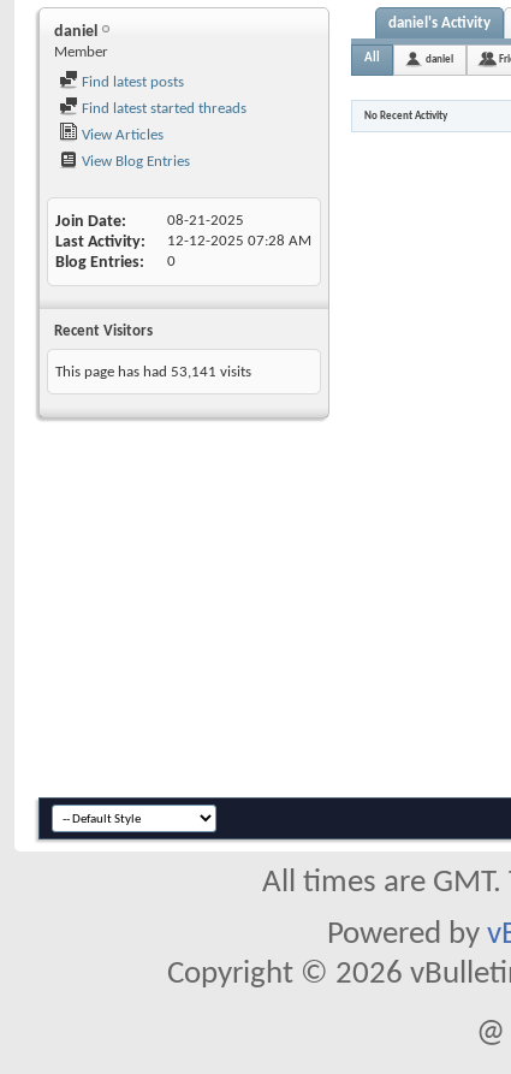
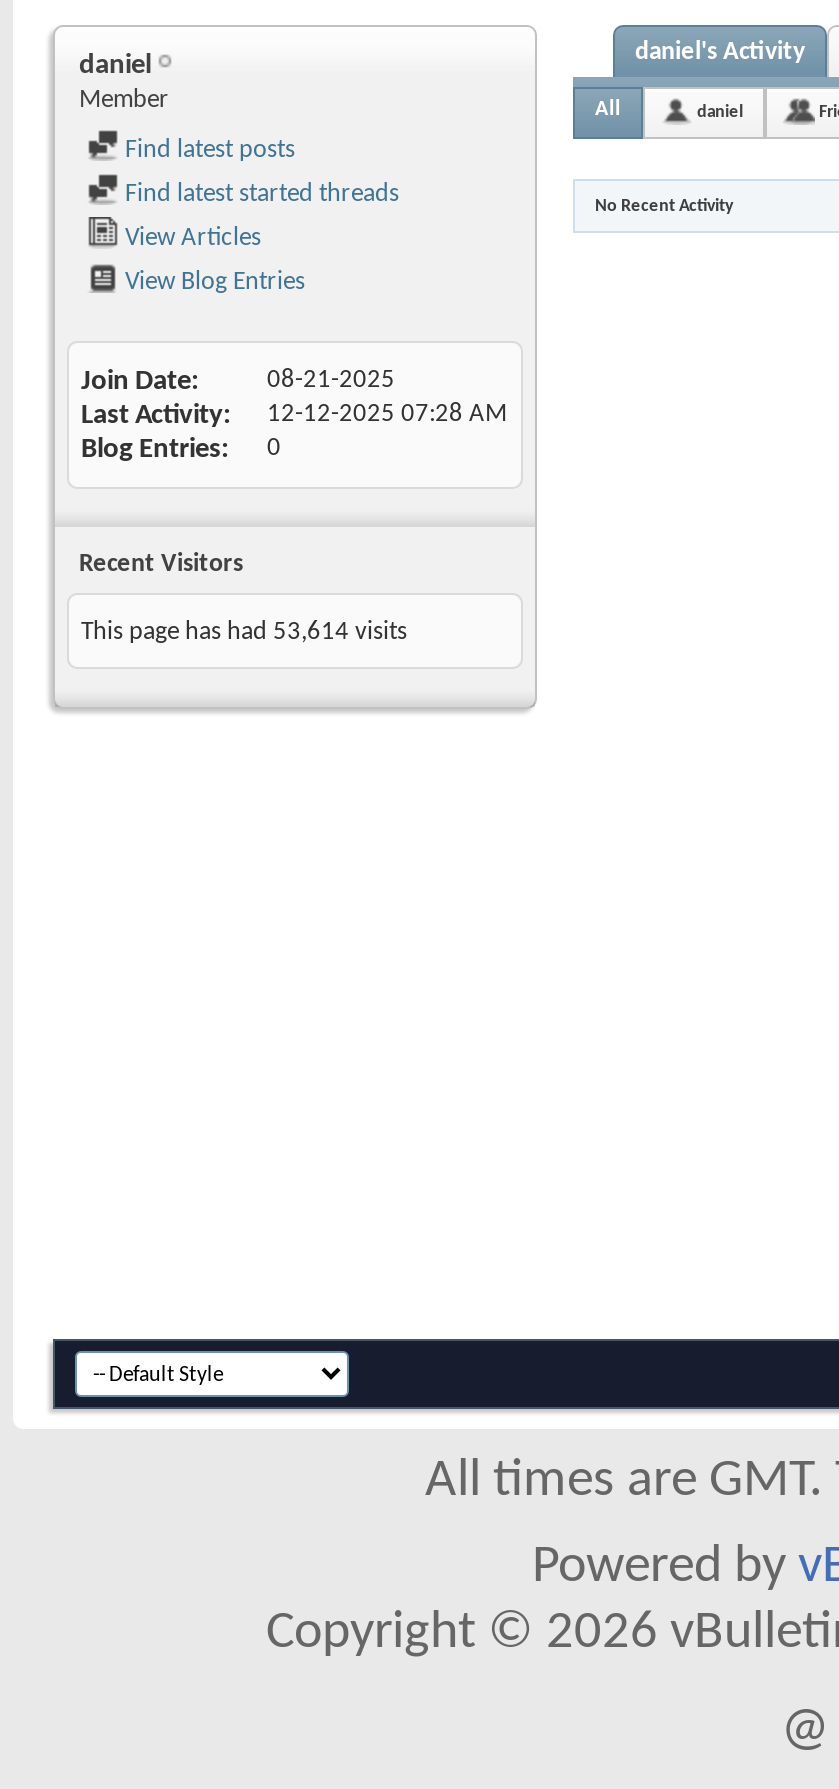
- This page has had 53,141 visits
+ This page has had 53,614 visits
